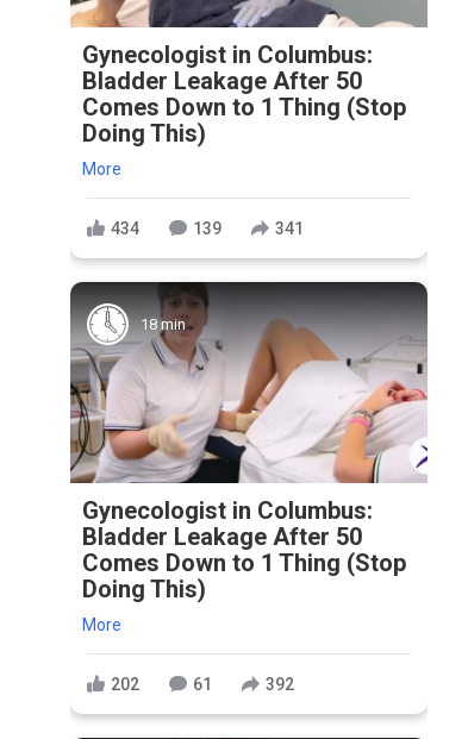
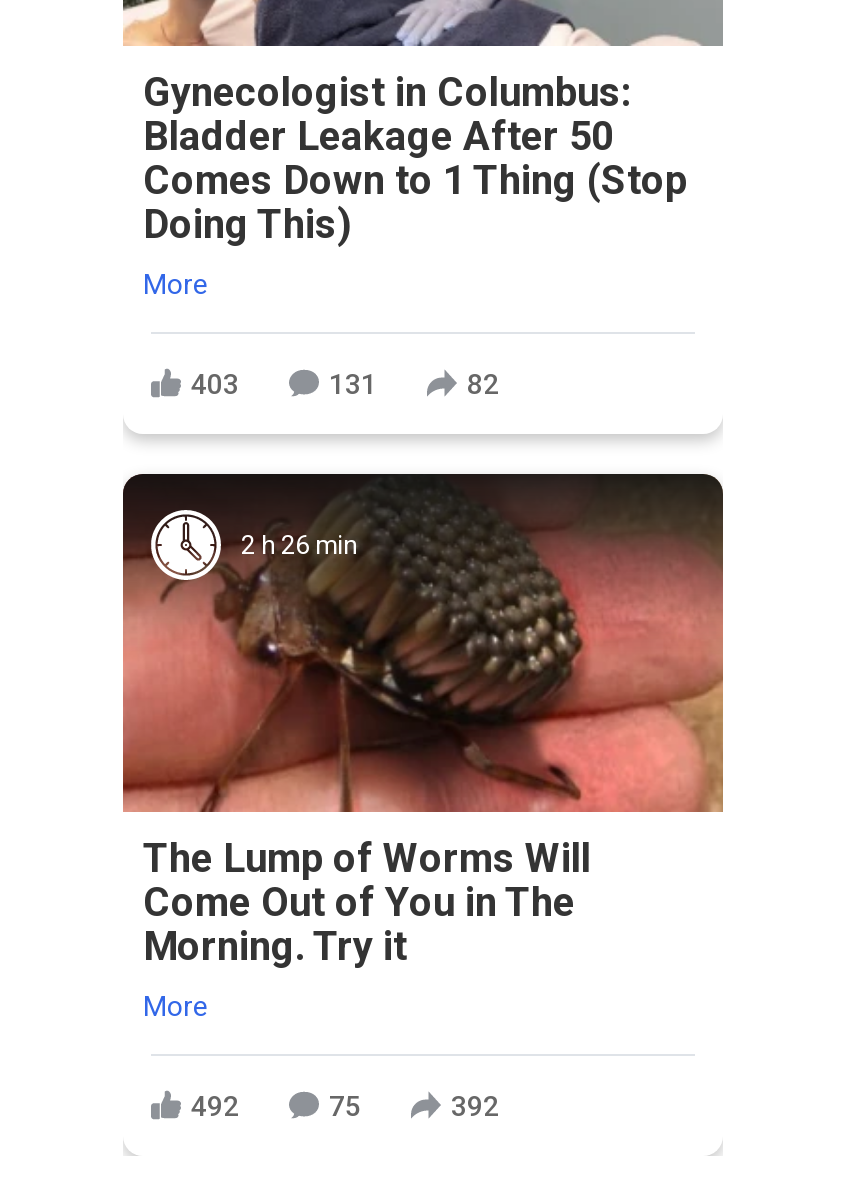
- 434
- 139
- 341
+ 403
+ 131
+ 82

- [image]
- 18 min
+ [image]
+ 2 h 26 min

- Gynecologist in Columbus:
- Bladder Leakage After 50
- Comes Down to 1 Thing (Stop
- Doing This)
+ The Lump of Worms Will
+ Come Out of You in The
+ Morning. Try it

- 202
+ 492

- 61
+ 75
